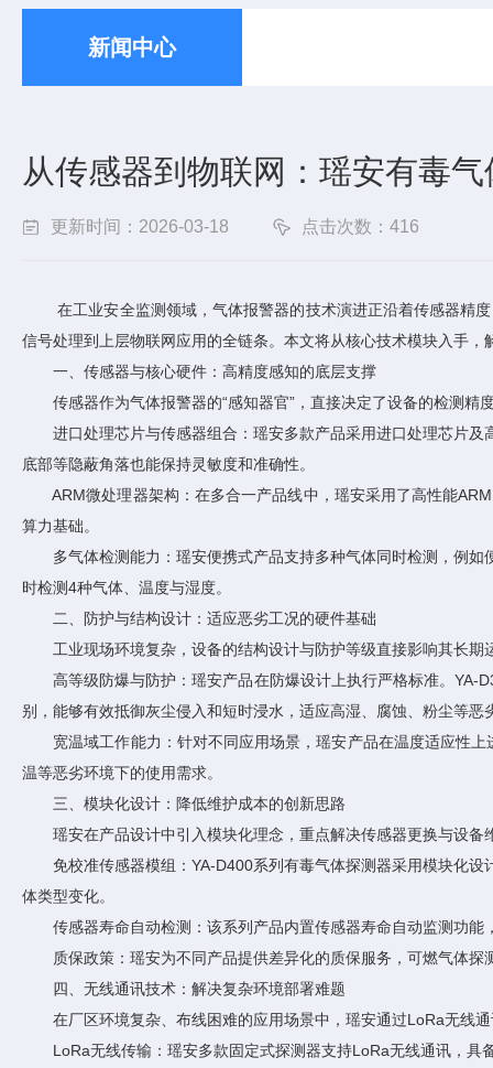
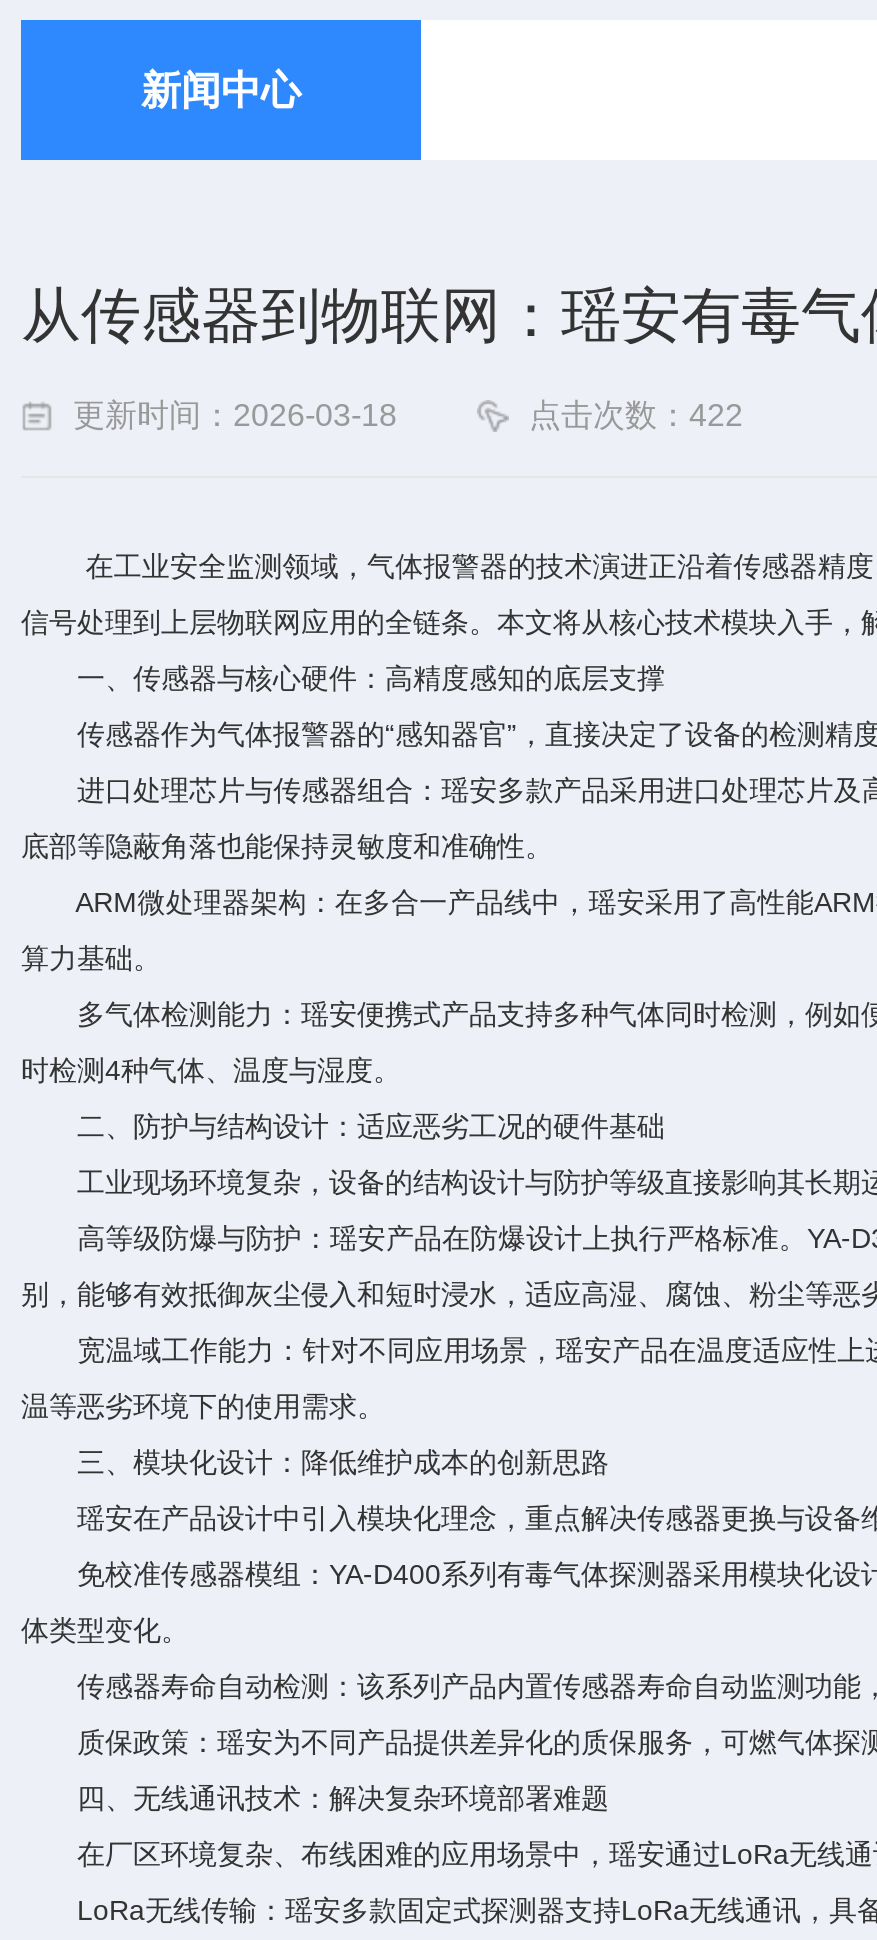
- 点击次数：416
+ 点击次数：422
